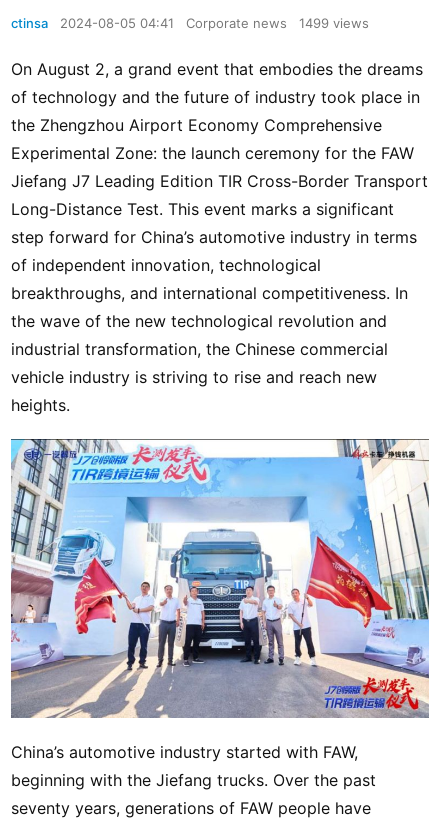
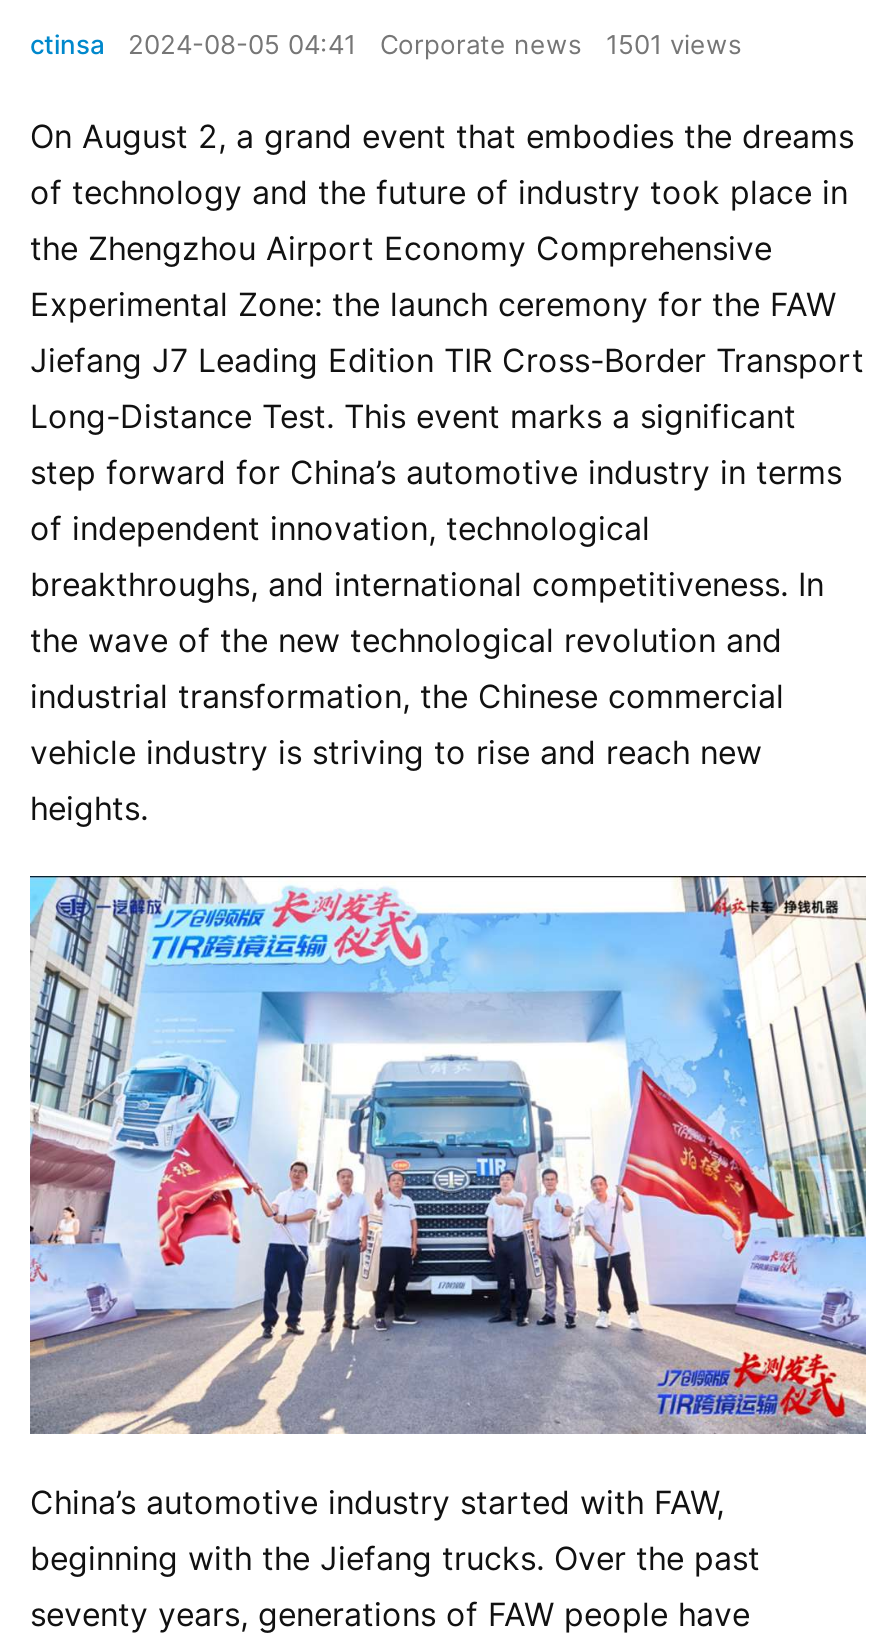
- ctinsa 2024-08-05 04:41 Corporate news 1499 views
+ ctinsa 2024-08-05 04:41 Corporate news 1501 views
